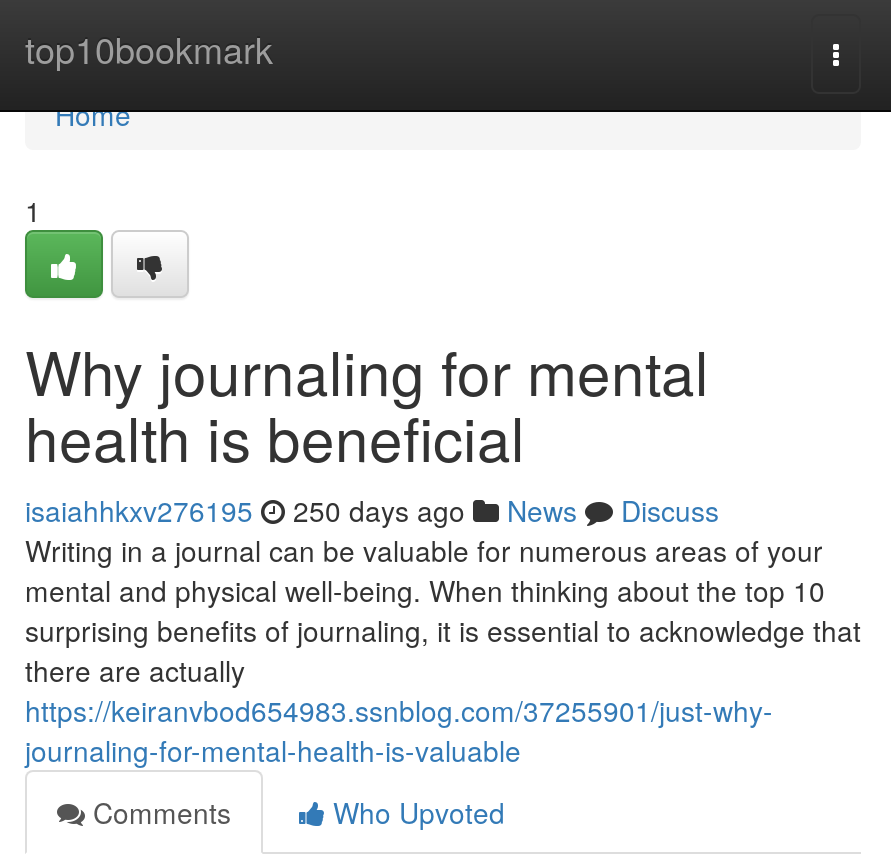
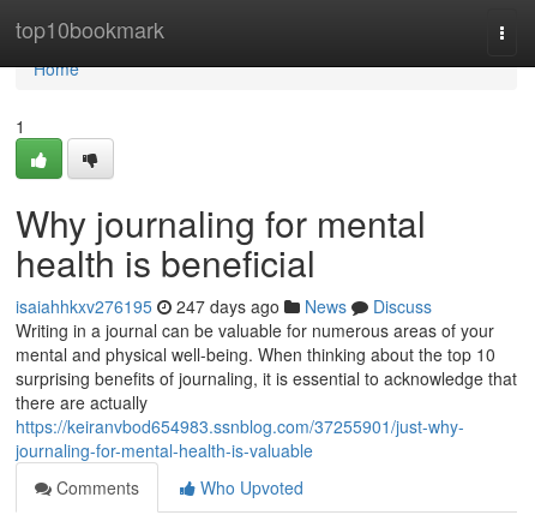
- isaiahhkxv276195 250 days ago News Discuss
+ isaiahhkxv276195 247 days ago News Discuss
